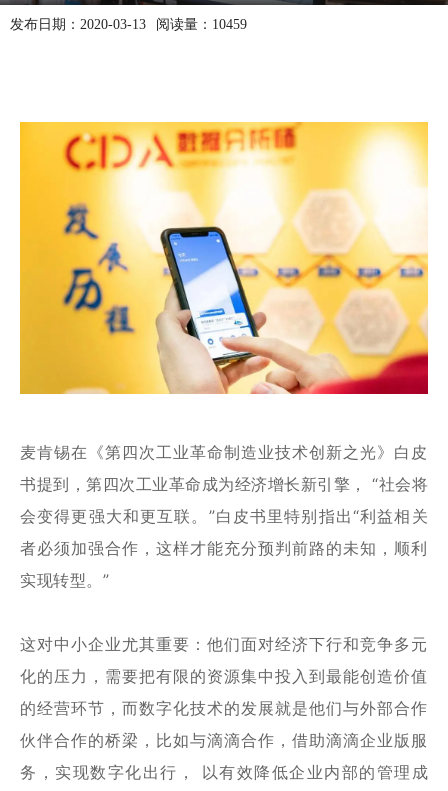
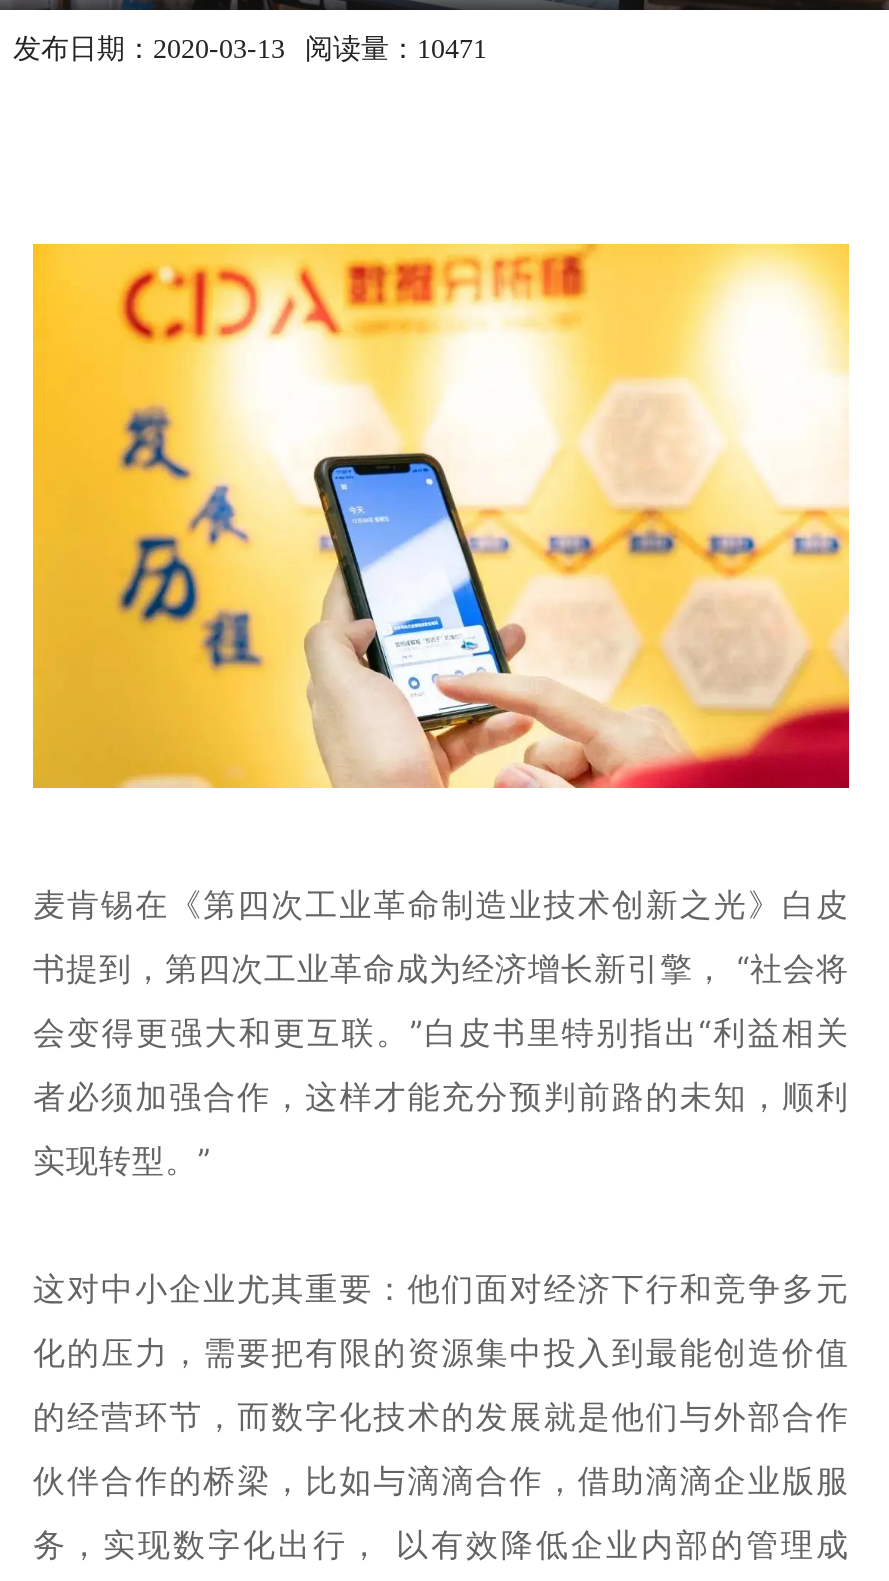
- 发布日期：2020-03-13 阅读量：10459
+ 发布日期：2020-03-13 阅读量：10471
